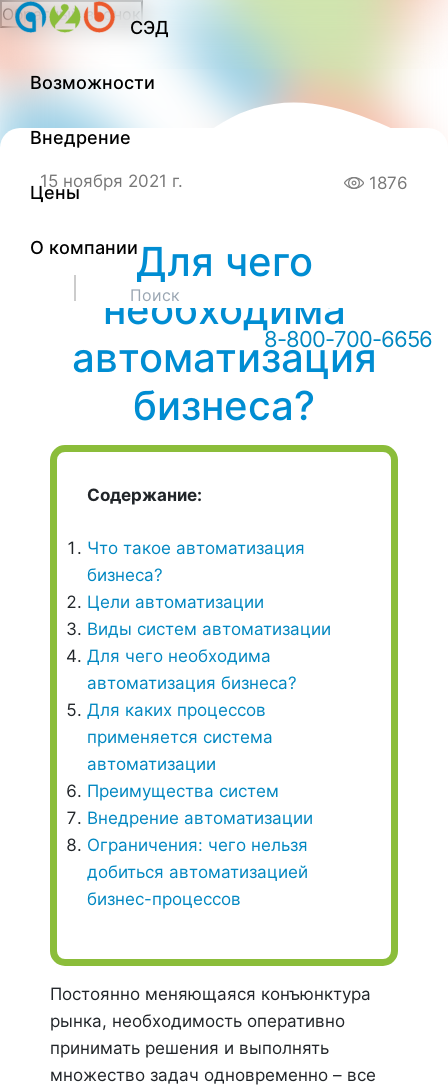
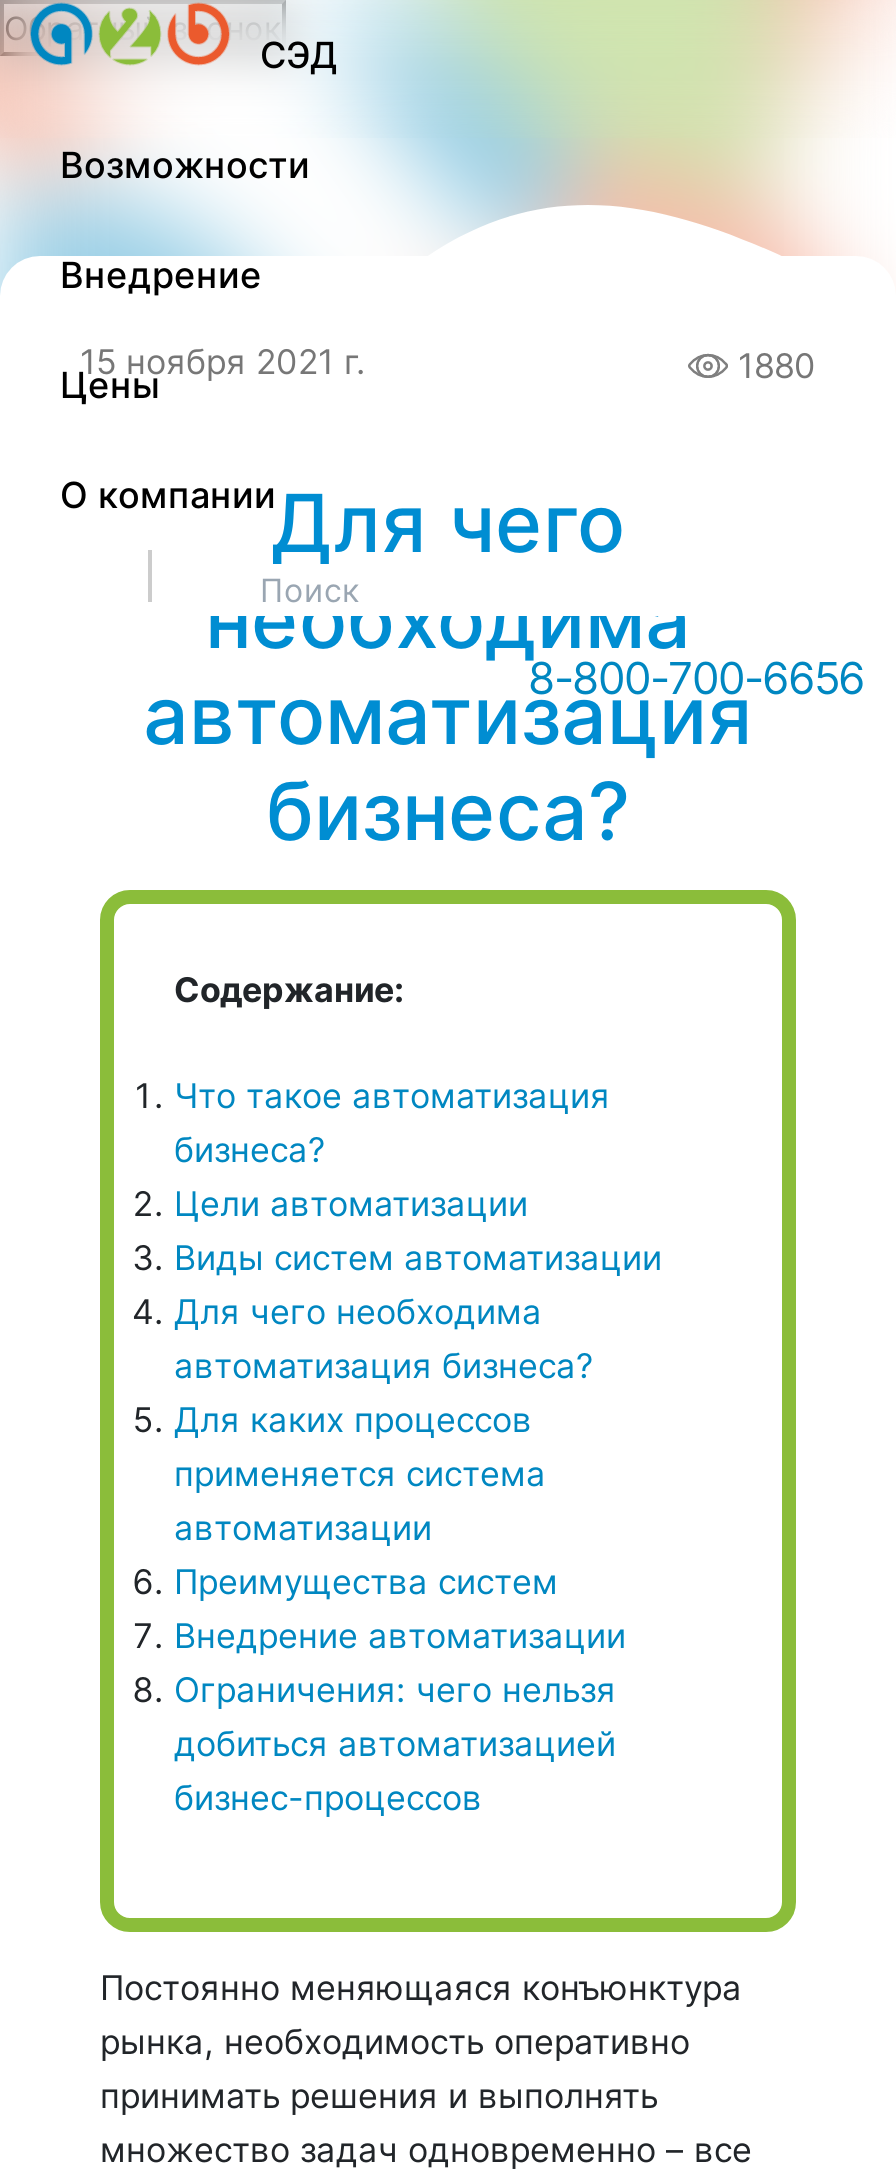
- 1876
+ 1880
